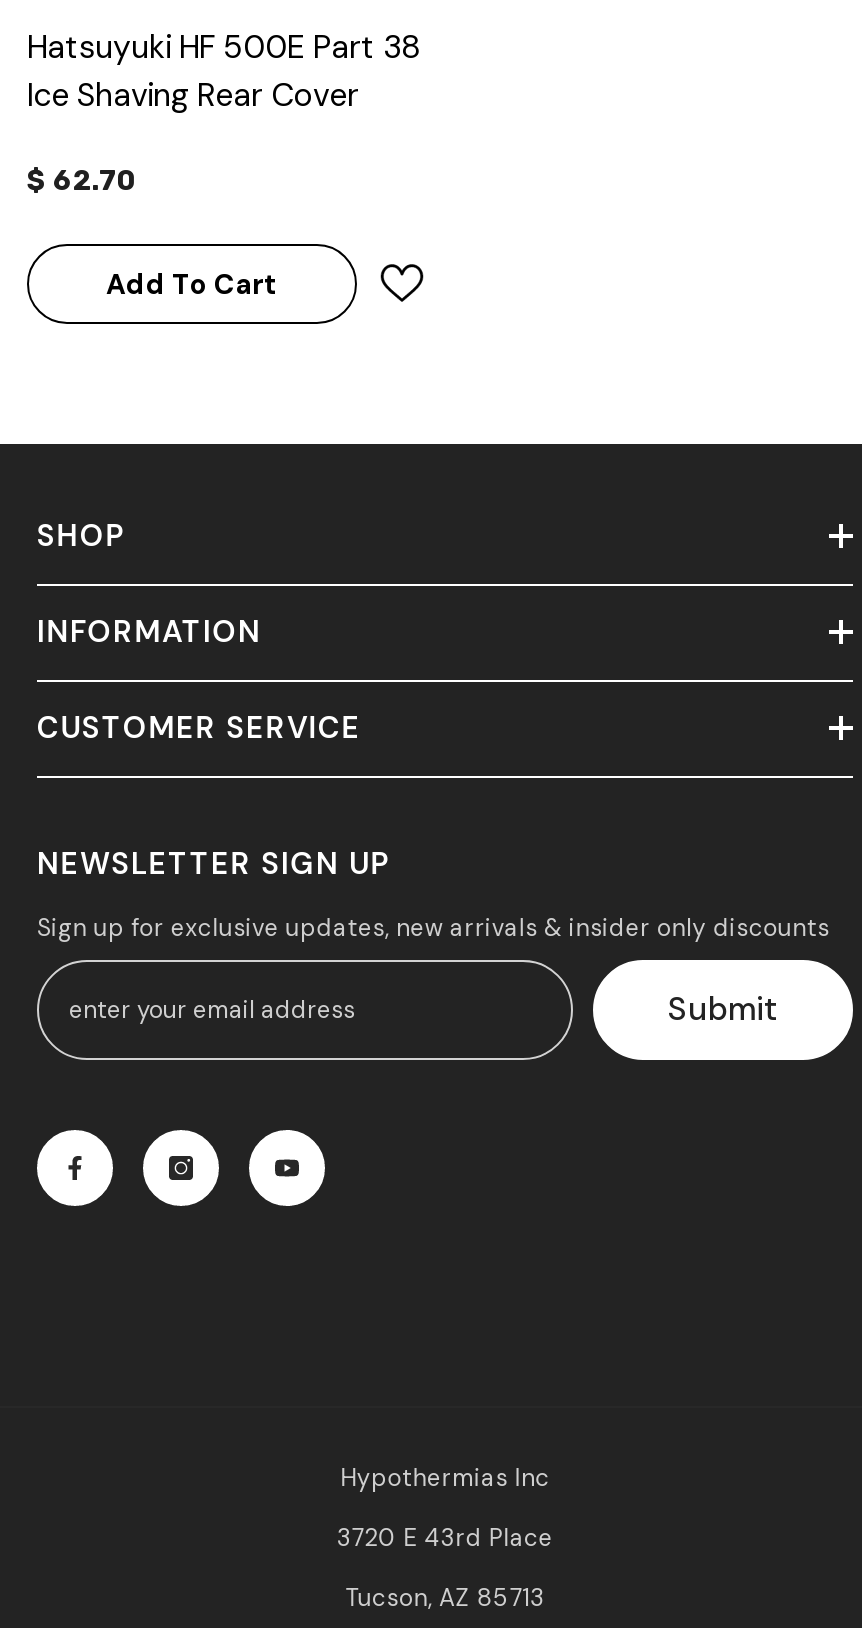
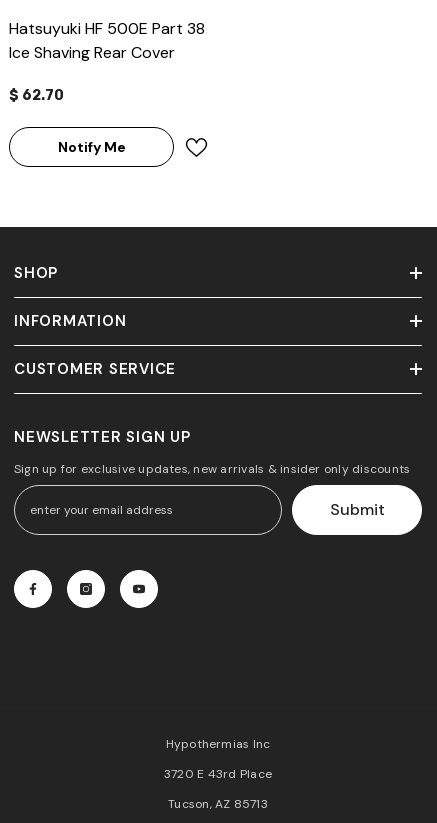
- Add To Cart
+ Notify Me
